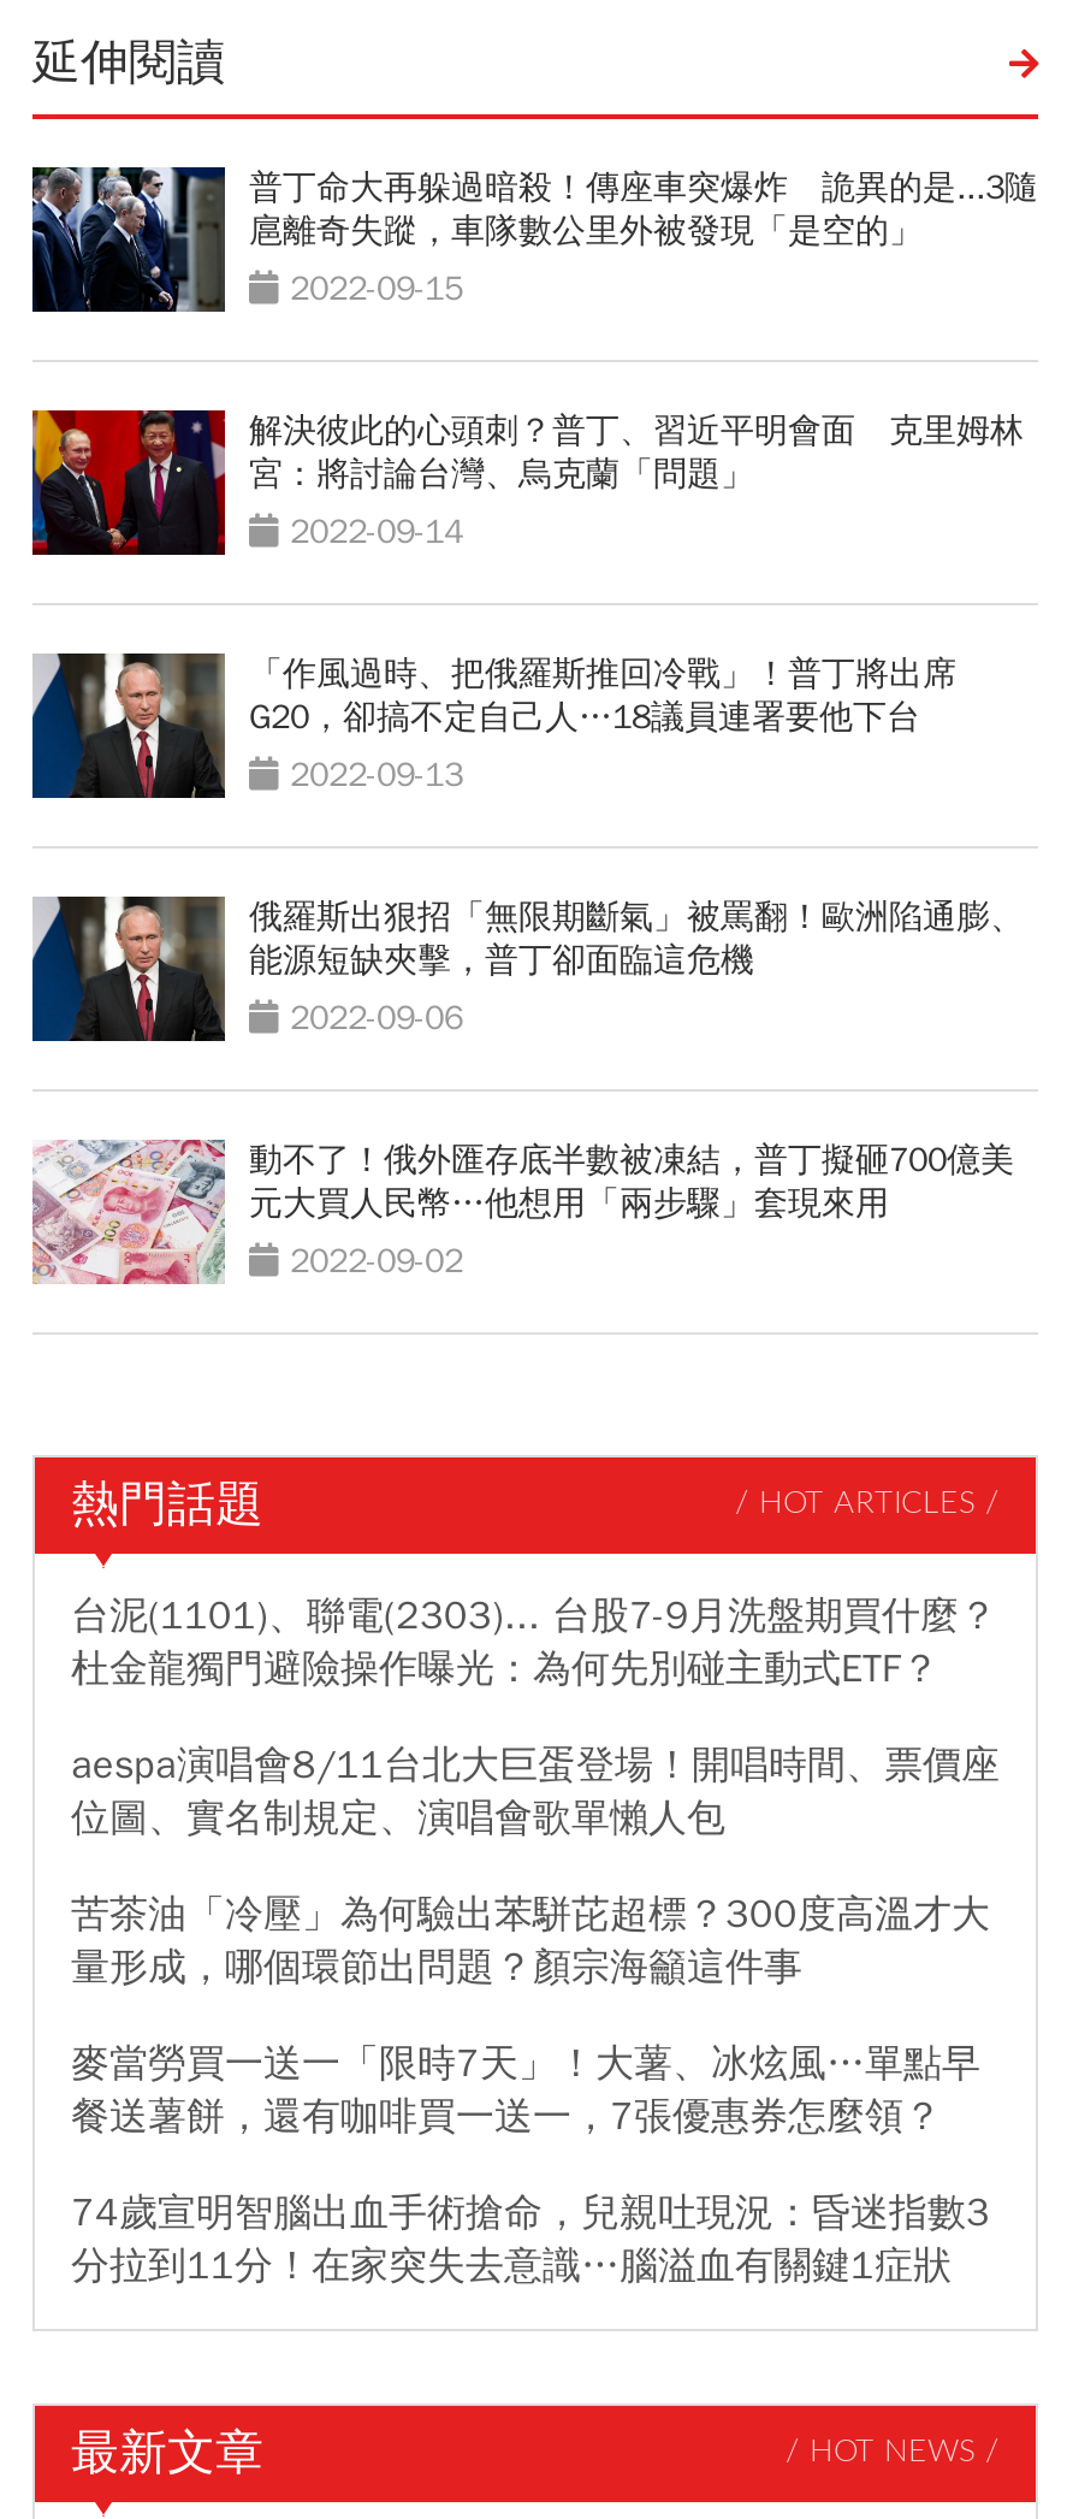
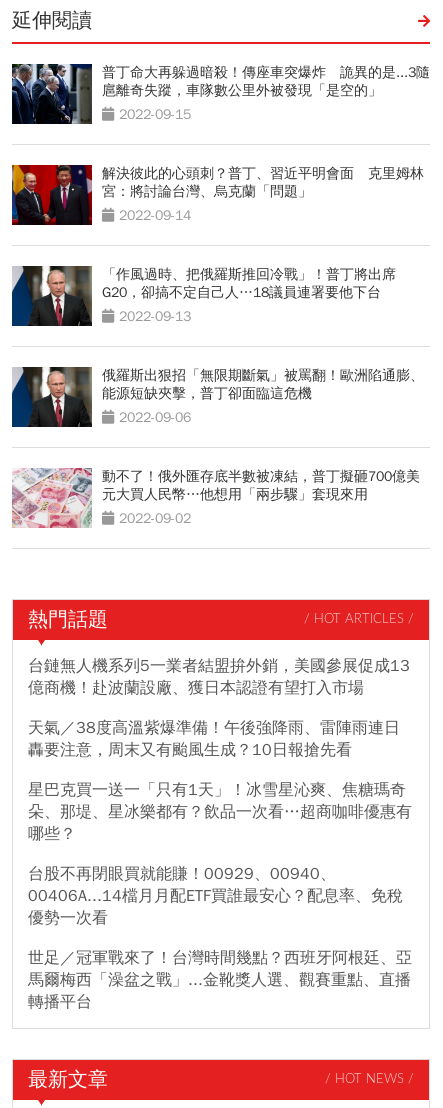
- 台泥(1101)、聯電(2303)... 台股7-9月洗盤期買什麼？
- 杜金龍獨門避險操作曝光：為何先別碰主動式ETF？
+ 台鏈無人機系列5一業者結盟拚外銷，美國參展促成13
+ 億商機！赴波蘭設廠、獲日本認證有望打入市場

- aespa演唱會8/11台北大巨蛋登場！開唱時間、票價座
- 位圖、實名制規定、演唱會歌單懶人包
+ 天氣／38度高溫紫爆準備！午後強降雨、雷陣雨連日
+ 轟要注意，周末又有颱風生成？10日報搶先看

- 苦茶油「冷壓」為何驗出苯駢芘超標？300度高溫才大
- 量形成，哪個環節出問題？顏宗海籲這件事
+ 星巴克買一送一「只有1天」！冰雪星沁爽、焦糖瑪奇
+ 朵、那堤、星冰樂都有？飲品一次看…超商咖啡優惠有
+ 哪些？

- 麥當勞買一送一「限時7天」！大薯、冰炫風…單點早
- 餐送薯餅，還有咖啡買一送一，7張優惠券怎麼領？
+ 台股不再閉眼買就能賺！00929、00940、
+ 00406A...14檔月月配ETF買誰最安心？配息率、免稅
+ 優勢一次看

- 74歲宣明智腦出血手術搶命，兒親吐現況：昏迷指數3
- 分拉到11分！在家突失去意識…腦溢血有關鍵1症狀
+ 世足／冠軍戰來了！台灣時間幾點？西班牙阿根廷、亞
+ 馬爾梅西「澡盆之戰」...金靴獎人選、觀賽重點、直播
+ 轉播平台
